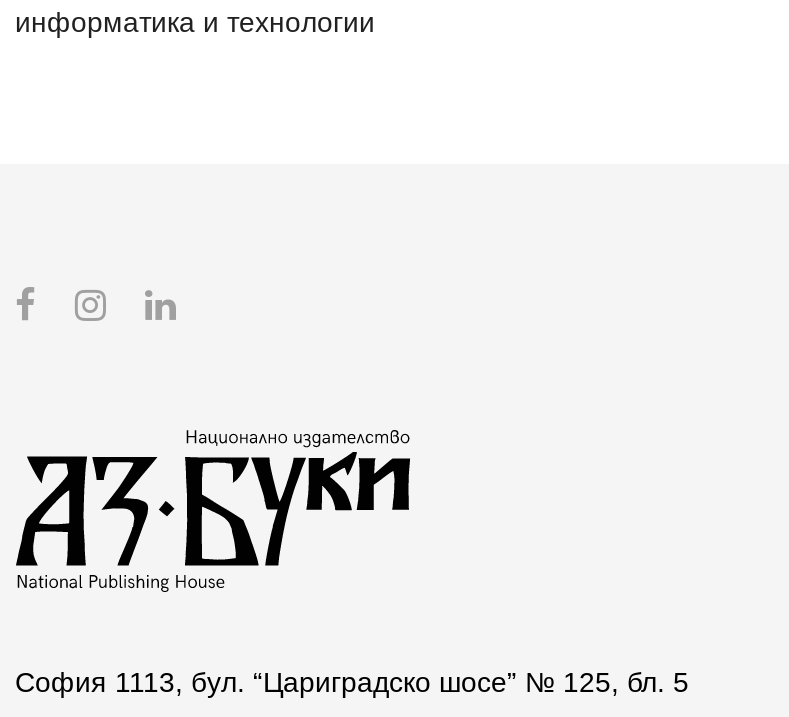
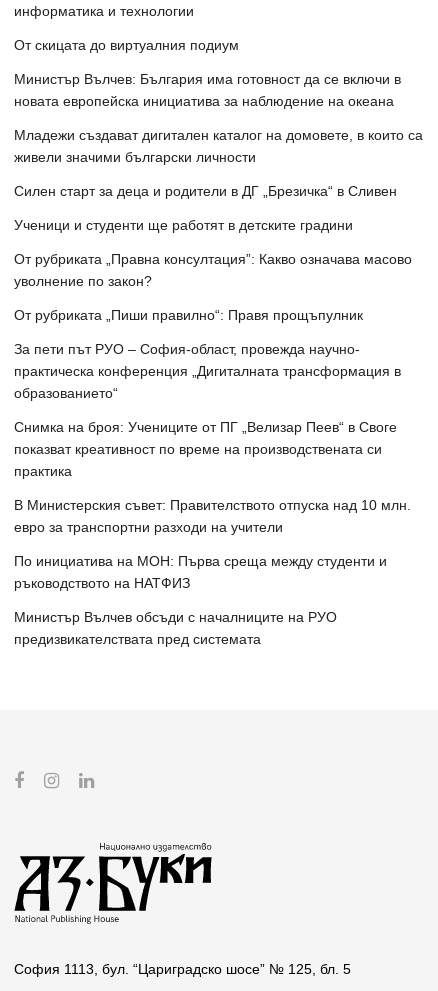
+ От скицата до виртуалния подиум
+ Министър Вълчев: България има готовност да се включи в
+ новата европейска инициатива за наблюдение на океана
+ Младежи създават дигитален каталог на домовете, в които са
+ живели значими български личности
+ Силен старт за деца и родители в ДГ „Брезичка“ в Сливен
+ Ученици и студенти ще работят в детските градини
+ От рубриката „Правна консултация”: Какво означава масово
+ уволнение по закон?
+ От рубриката „Пиши правилно“: Правя прощъпулник
+ За пети път РУО – София-област, провежда научно-
+ практическа конференция „Дигиталната трансформация в
+ образованието“
+ Снимка на броя: Учениците от ПГ „Велизар Пеев“ в Своге
+ показват креативност по време на производствената си
+ практика
+ В Министерския съвет: Правителството отпуска над 10 млн.
+ евро за транспортни разходи на учители
+ По инициатива на МОН: Първа среща между студенти и
+ ръководството на НАТФИЗ
+ Министър Вълчев обсъди с началниците на РУО
+ предизвикателствата пред системата
